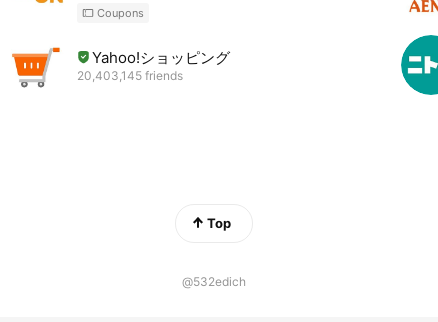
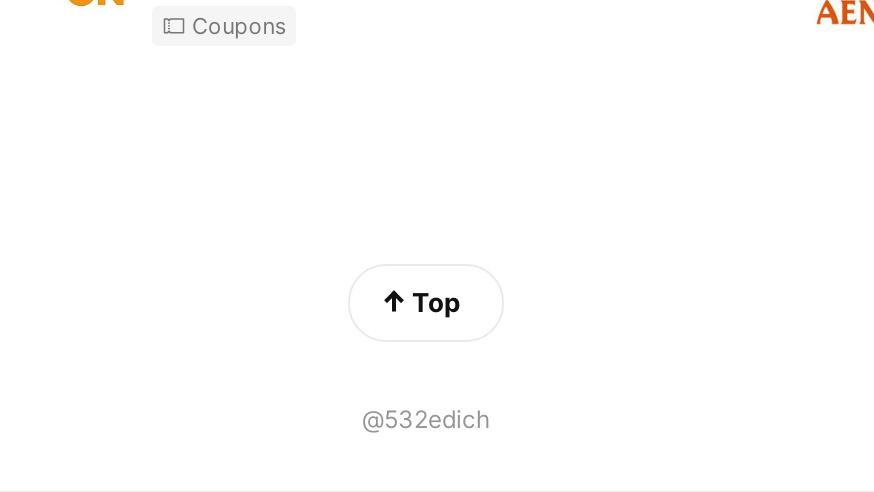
- [image]

- [image]
- Yahoo!ショッピング
- 20,403,145 friends
